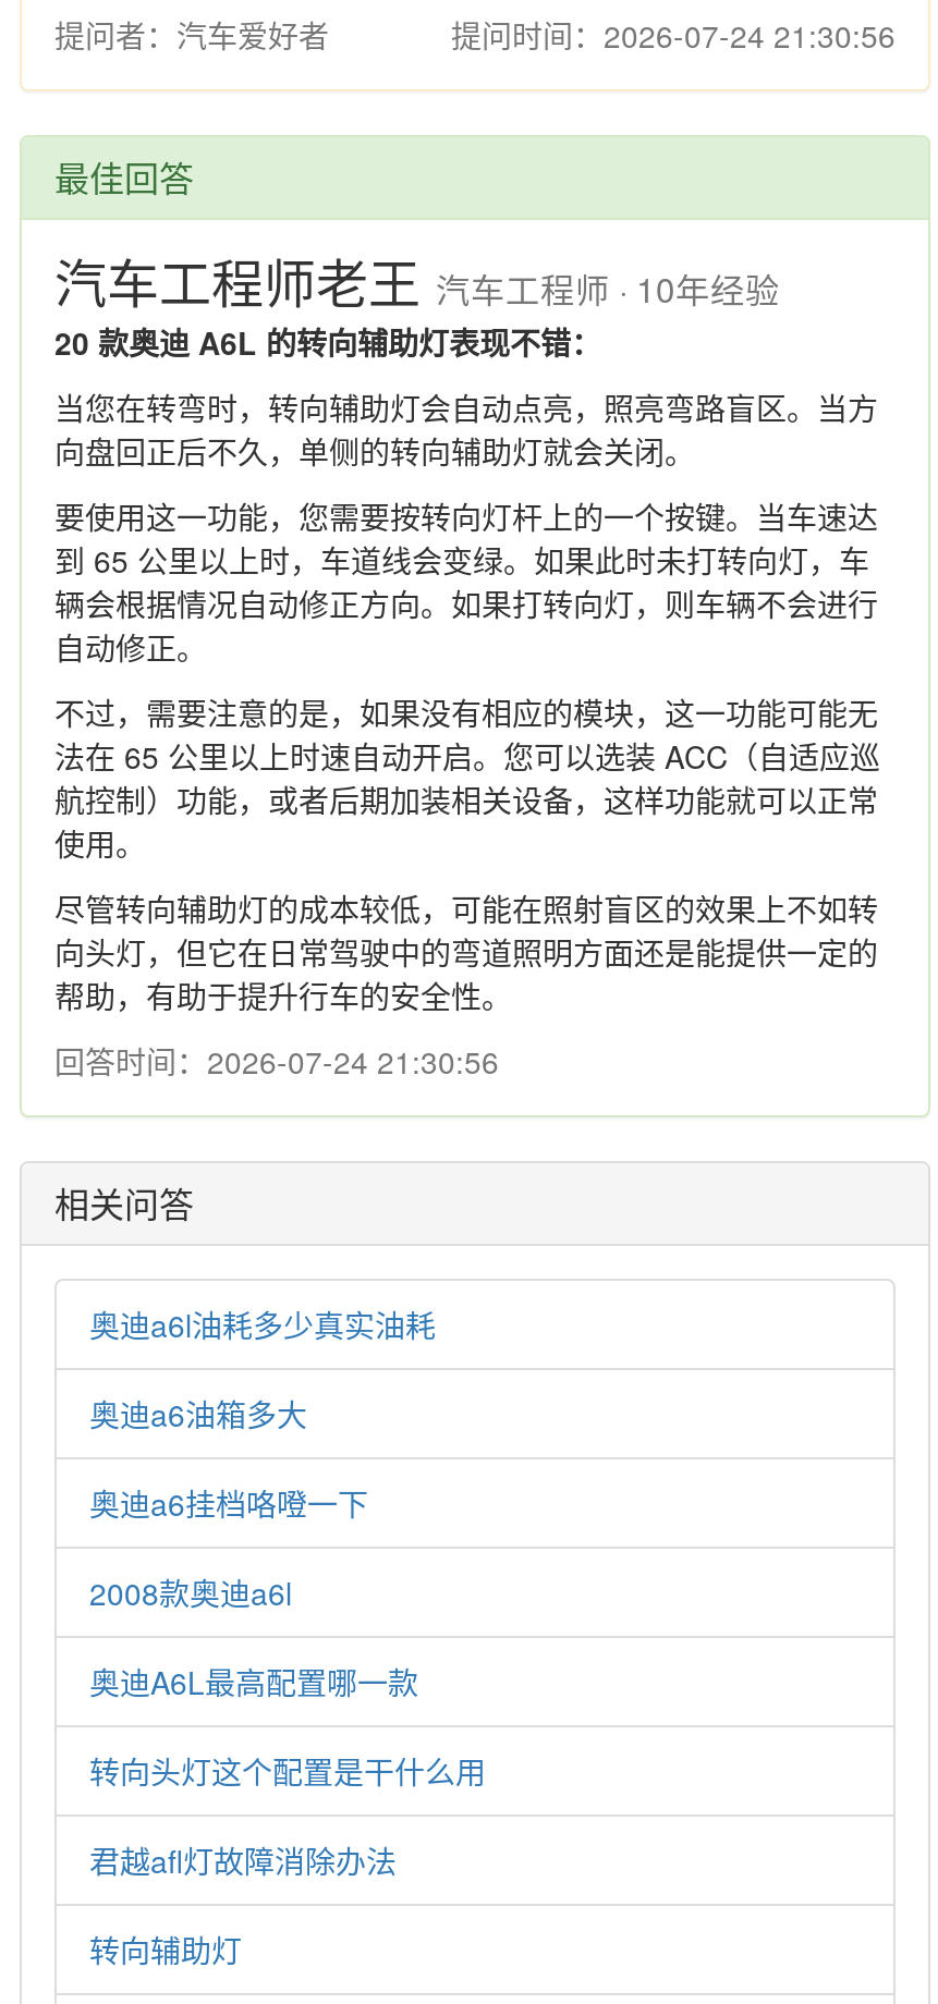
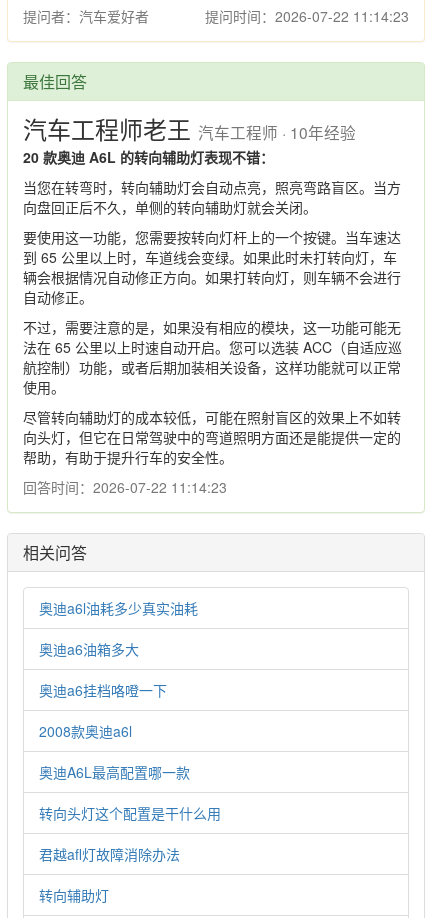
- 提问时间：2026-07-24 21:30:56
+ 提问时间：2026-07-22 11:14:23

- 回答时间：2026-07-24 21:30:56
+ 回答时间：2026-07-22 11:14:23
